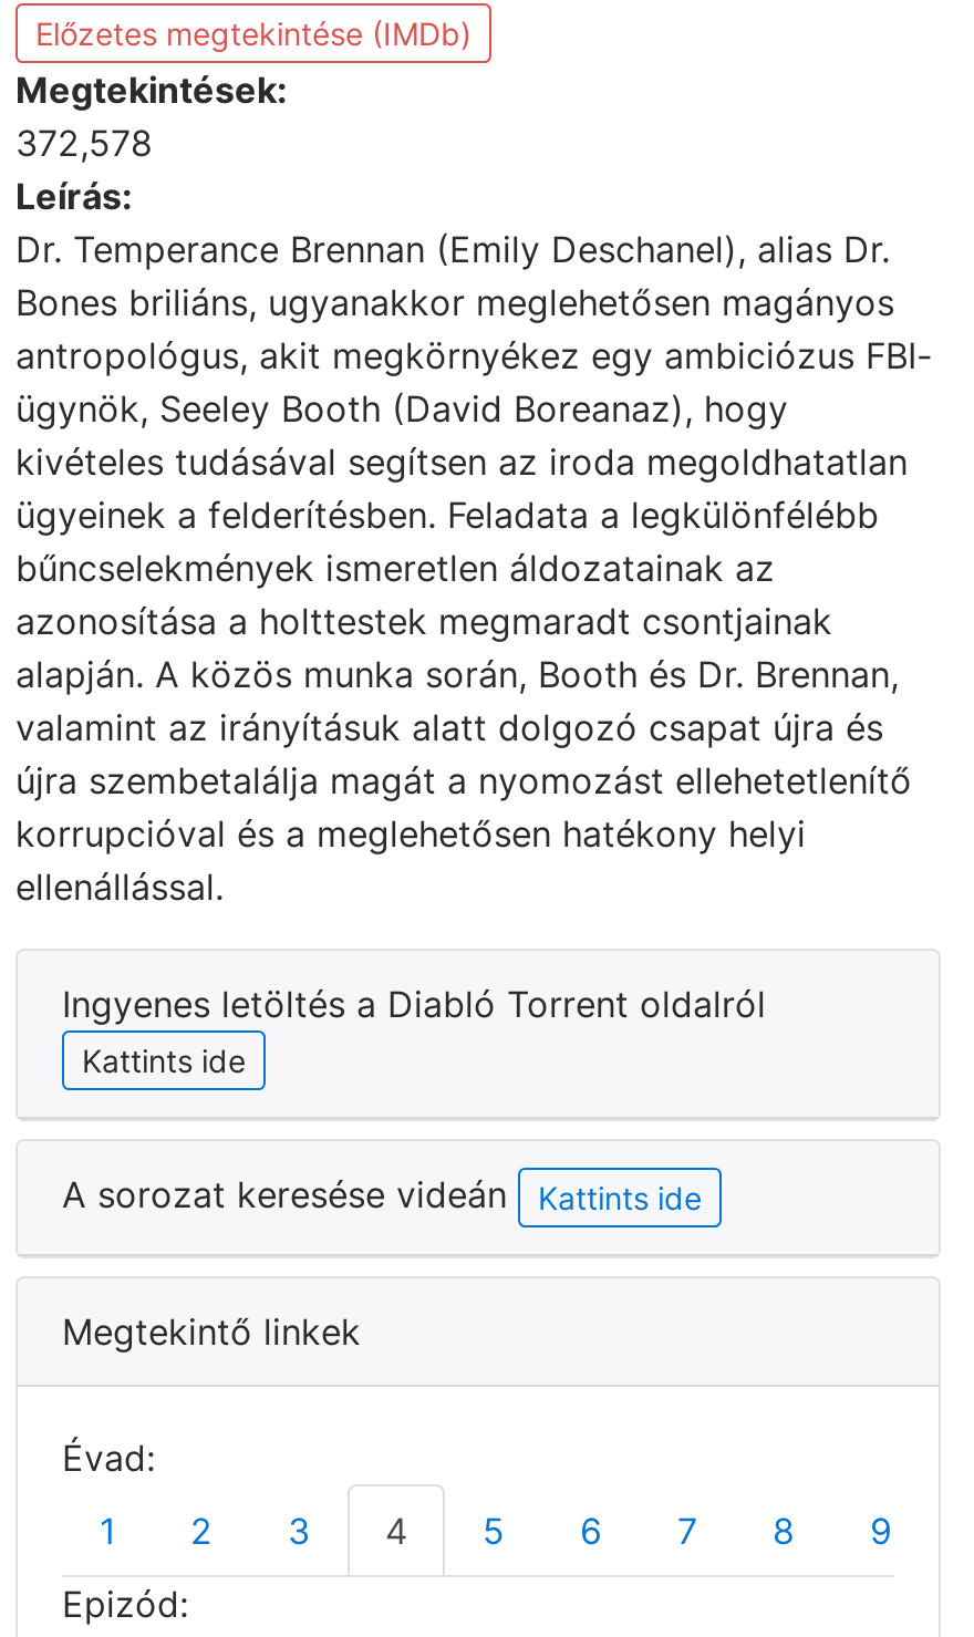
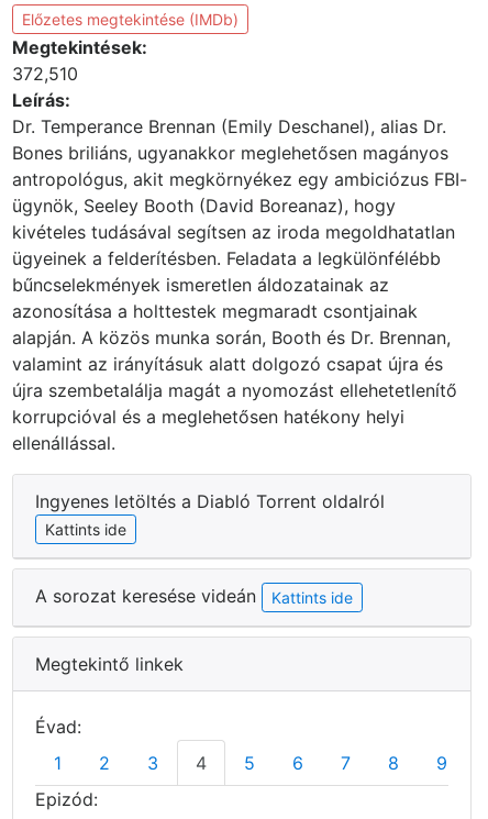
- 372,578
+ 372,510
